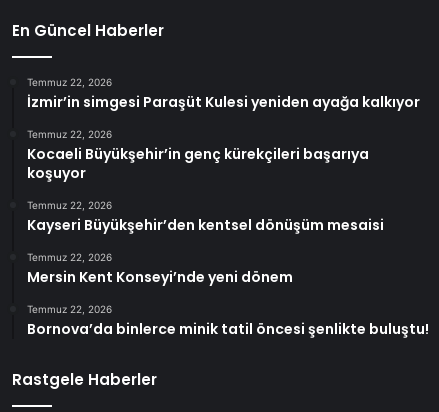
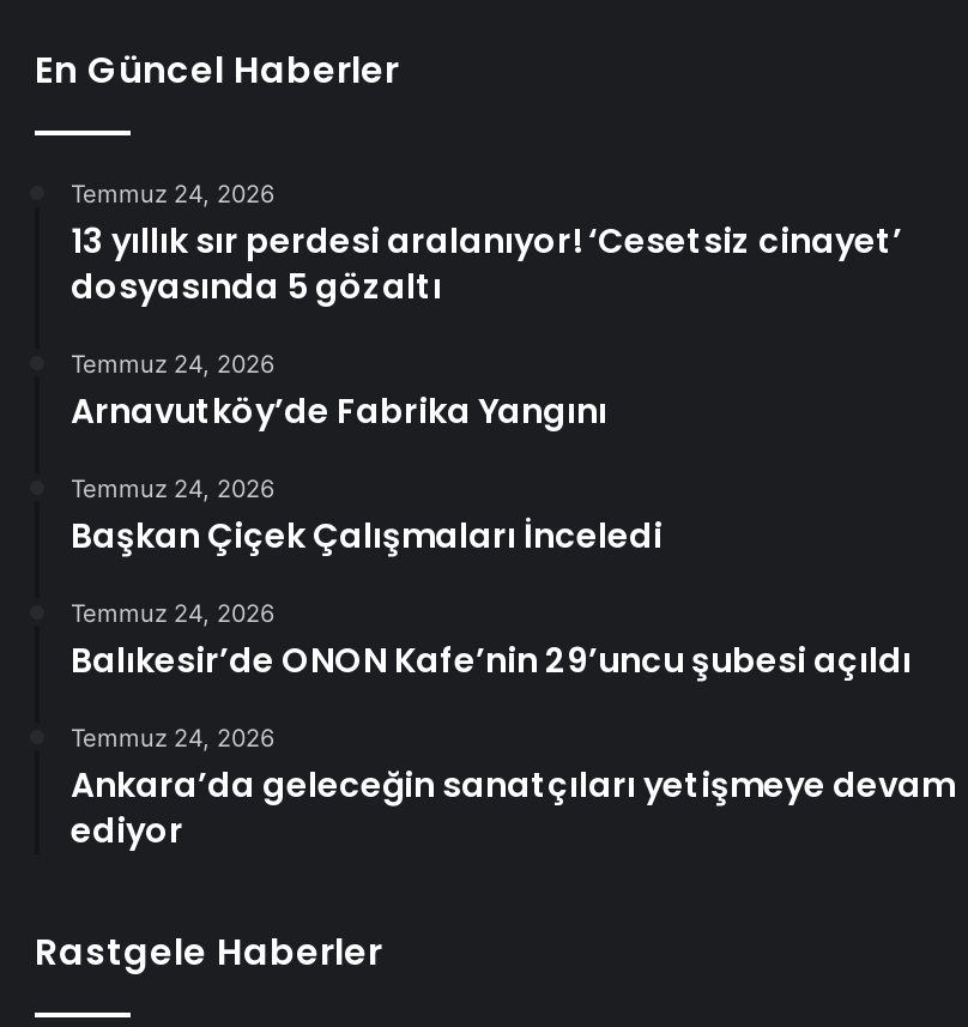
- Temmuz 22, 2026
- İzmir’in simgesi Paraşüt Kulesi yeniden ayağa kalkıyor
+ Temmuz 24, 2026
+ 13 yıllık sır perdesi aralanıyor! ‘Cesetsiz cinayet’
+ dosyasında 5 gözaltı

- Temmuz 22, 2026
- Kocaeli Büyükşehir’in genç kürekçileri başarıya
- koşuyor
+ Temmuz 24, 2026
+ Arnavutköy’de Fabrika Yangını

- Temmuz 22, 2026
- Kayseri Büyükşehir’den kentsel dönüşüm mesaisi
+ Temmuz 24, 2026
+ Başkan Çiçek Çalışmaları İnceledi

- Temmuz 22, 2026
- Mersin Kent Konseyi’nde yeni dönem
+ Temmuz 24, 2026
+ Balıkesir’de ONON Kafe’nin 29’uncu şubesi açıldı

- Temmuz 22, 2026
- Bornova’da binlerce minik tatil öncesi şenlikte buluştu!
+ Temmuz 24, 2026
+ Ankara’da geleceğin sanatçıları yetişmeye devam
+ ediyor
